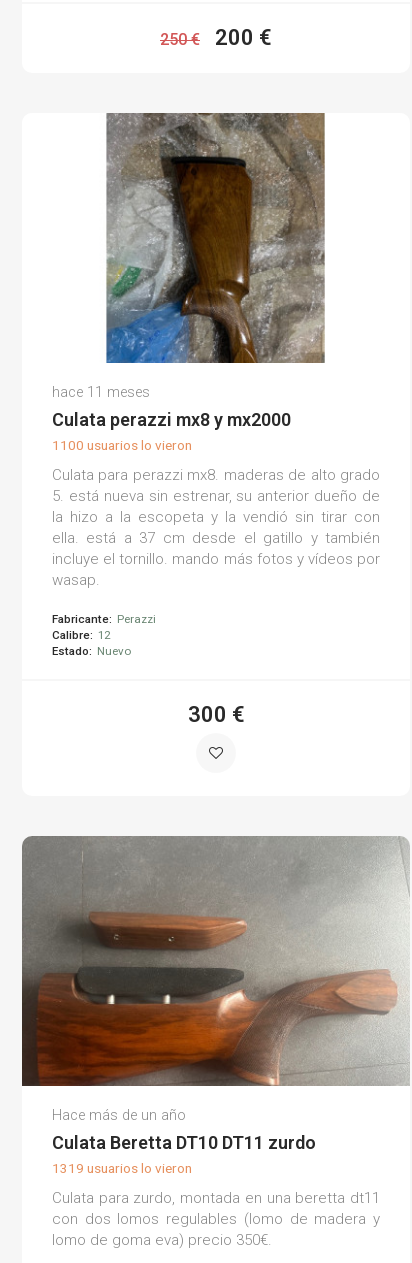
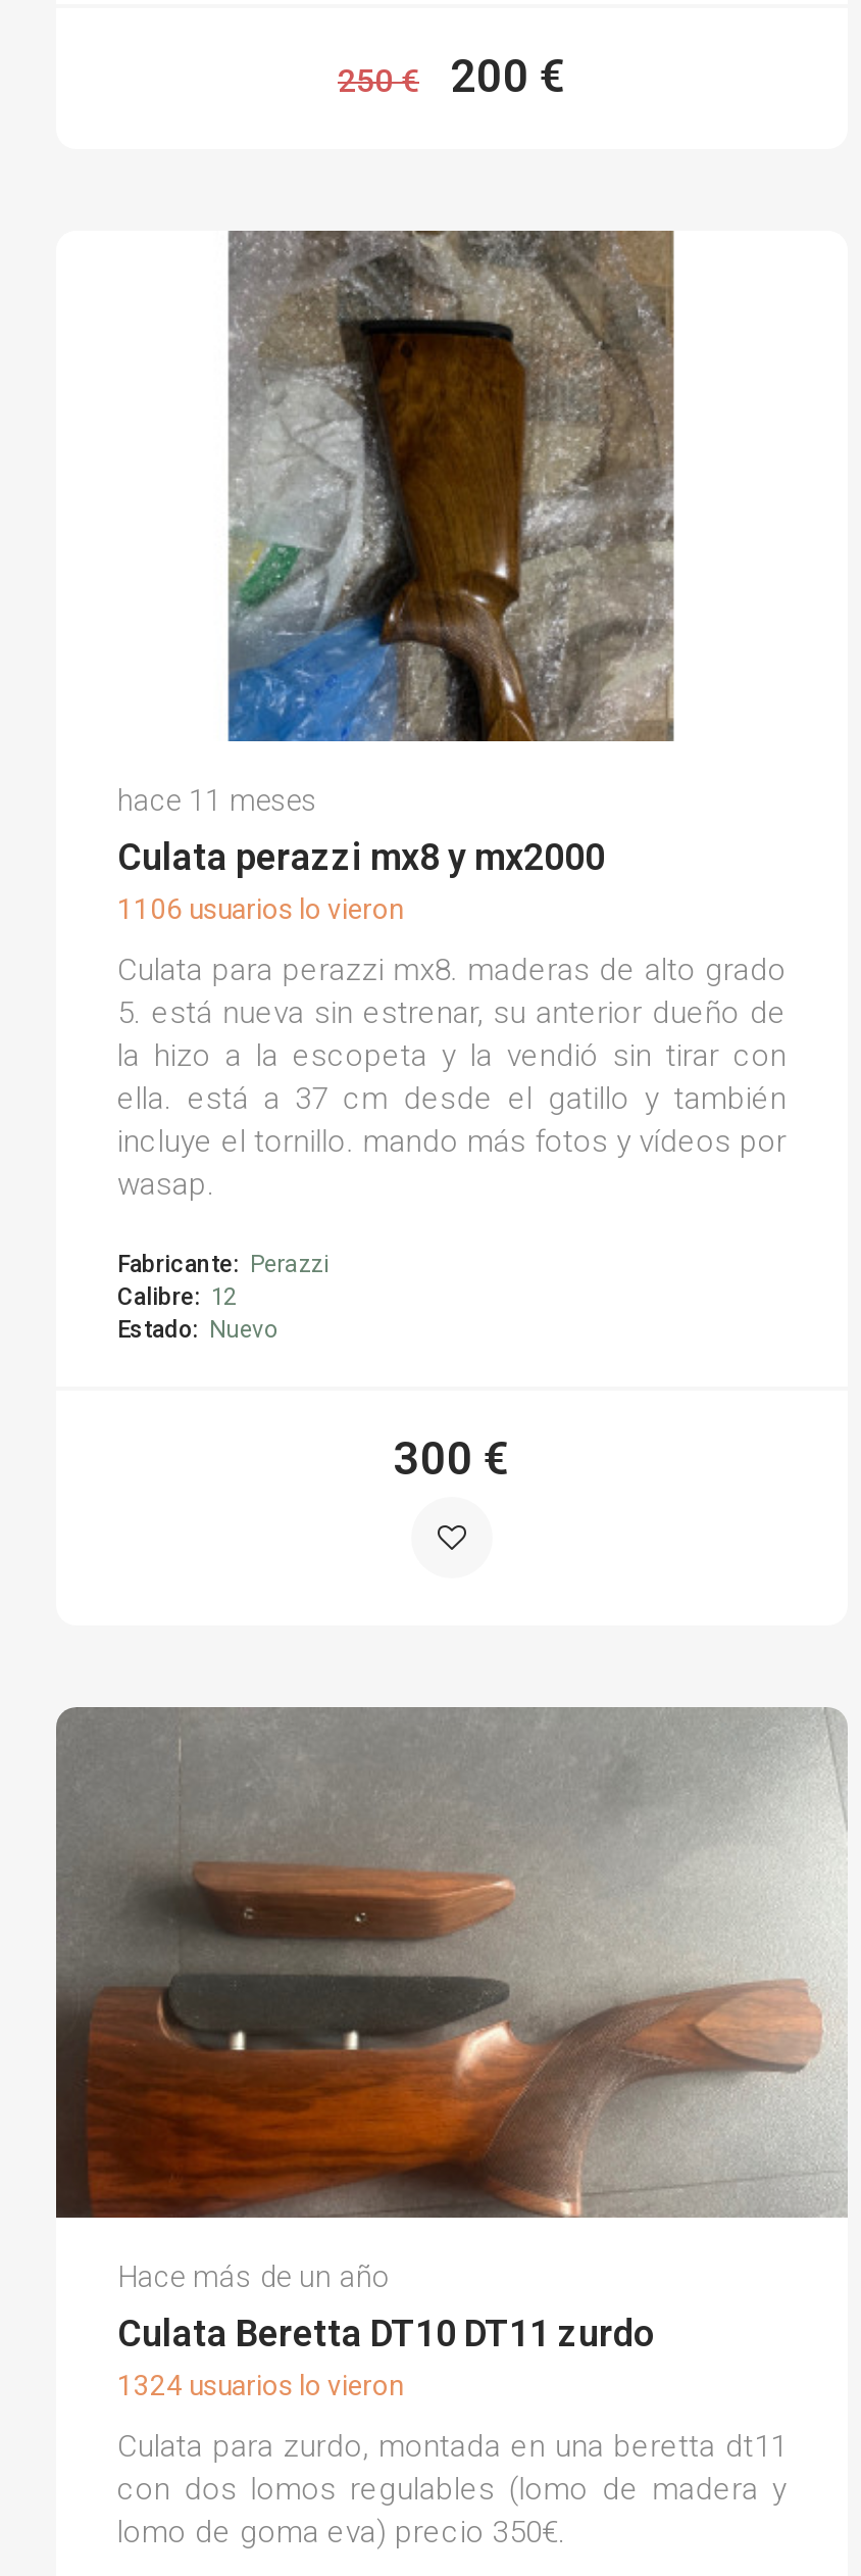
- 1100 usuarios lo vieron
+ 1106 usuarios lo vieron

- 1319 usuarios lo vieron
+ 1324 usuarios lo vieron
